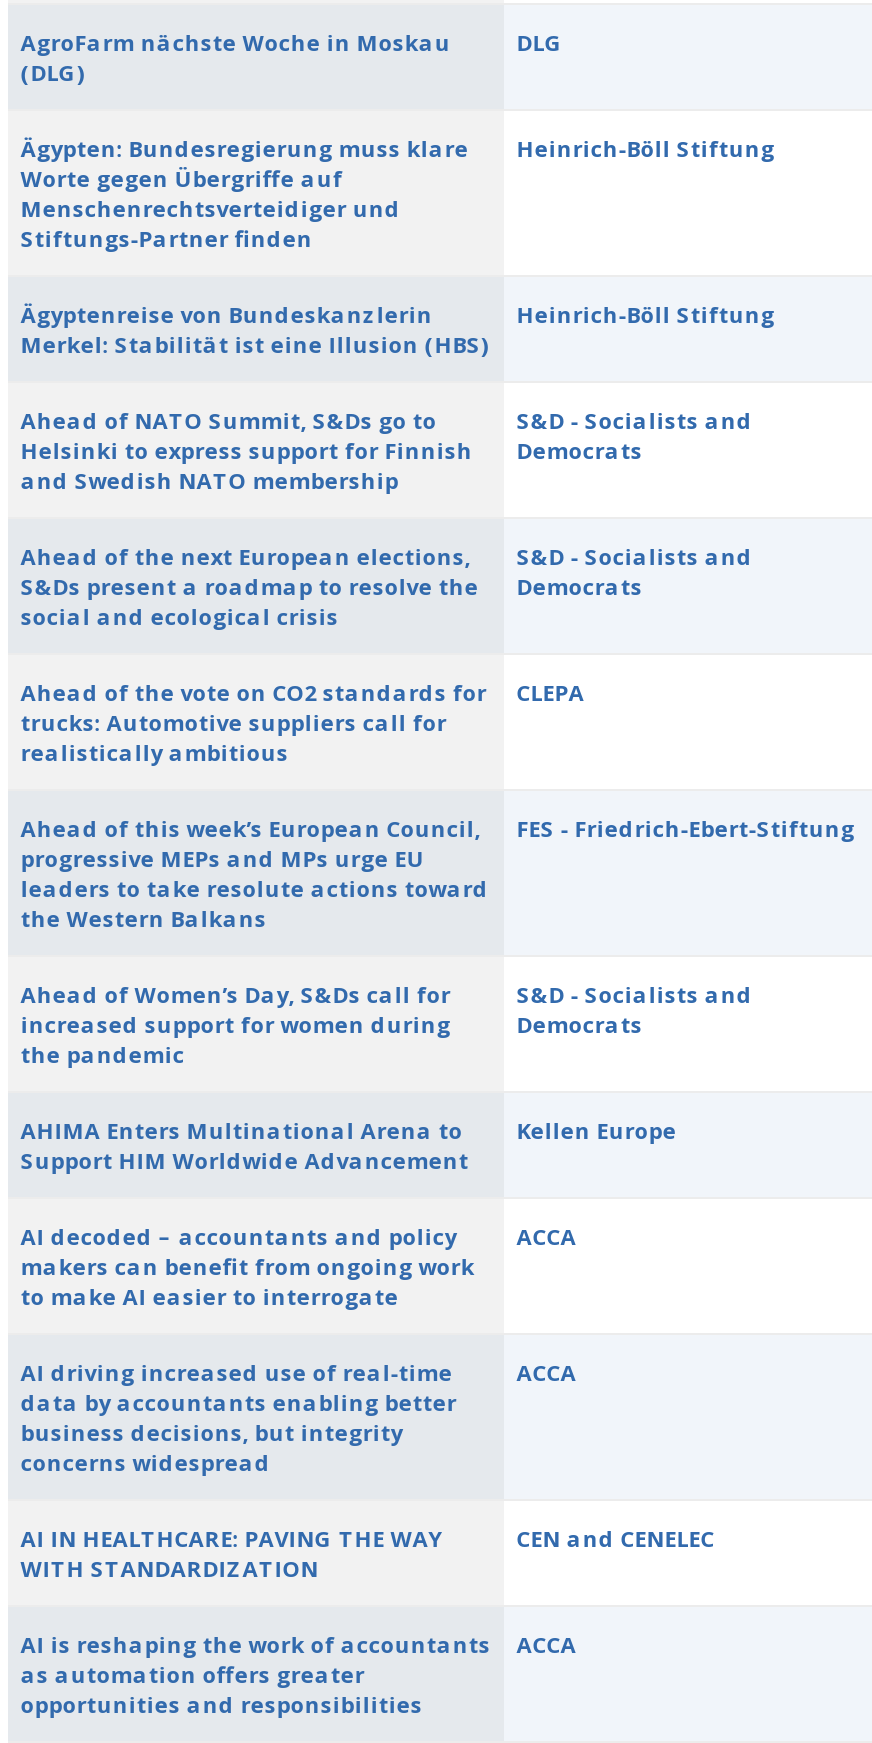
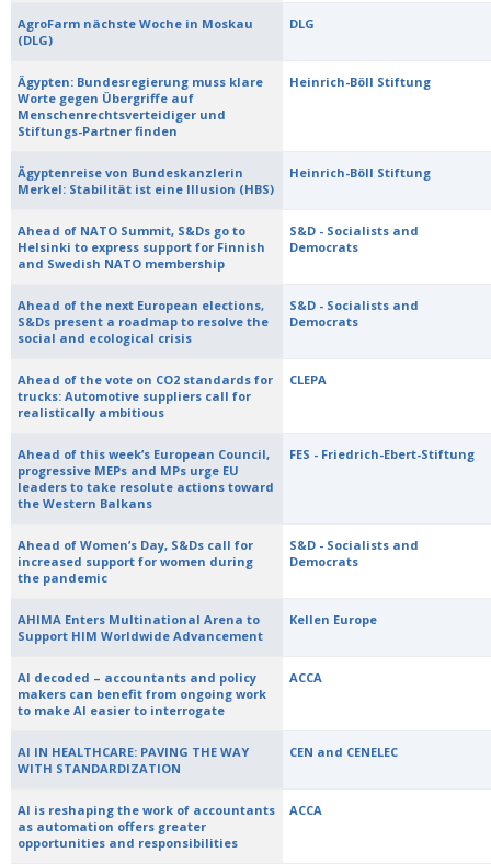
- AI driving increased use of real-time
- data by accountants enabling better
- business decisions, but integrity
- concerns widespread

- ACCA
